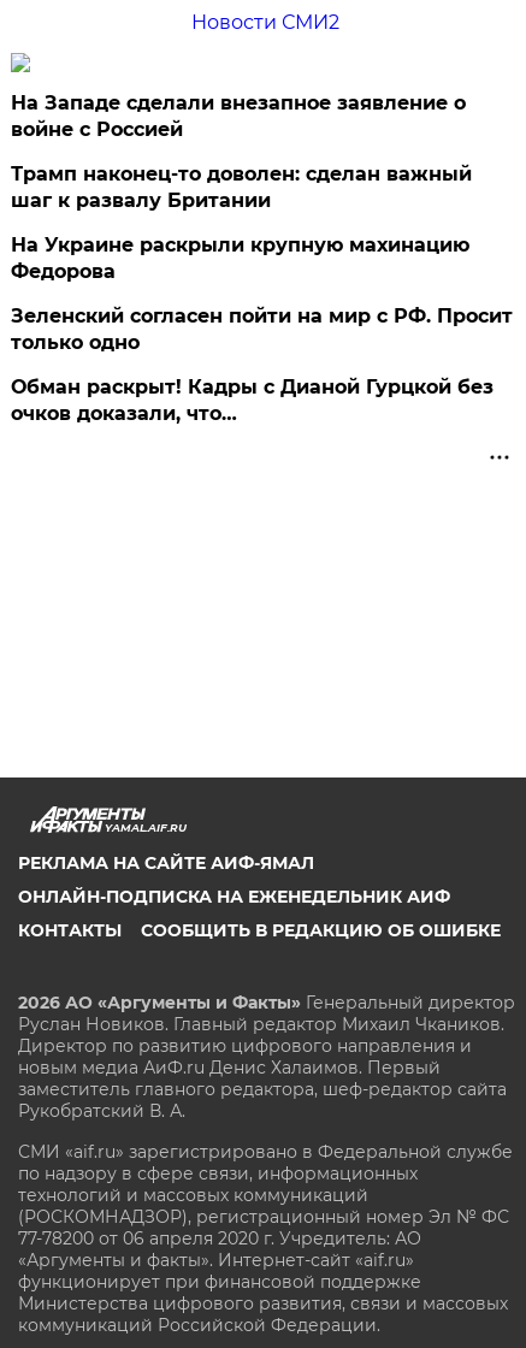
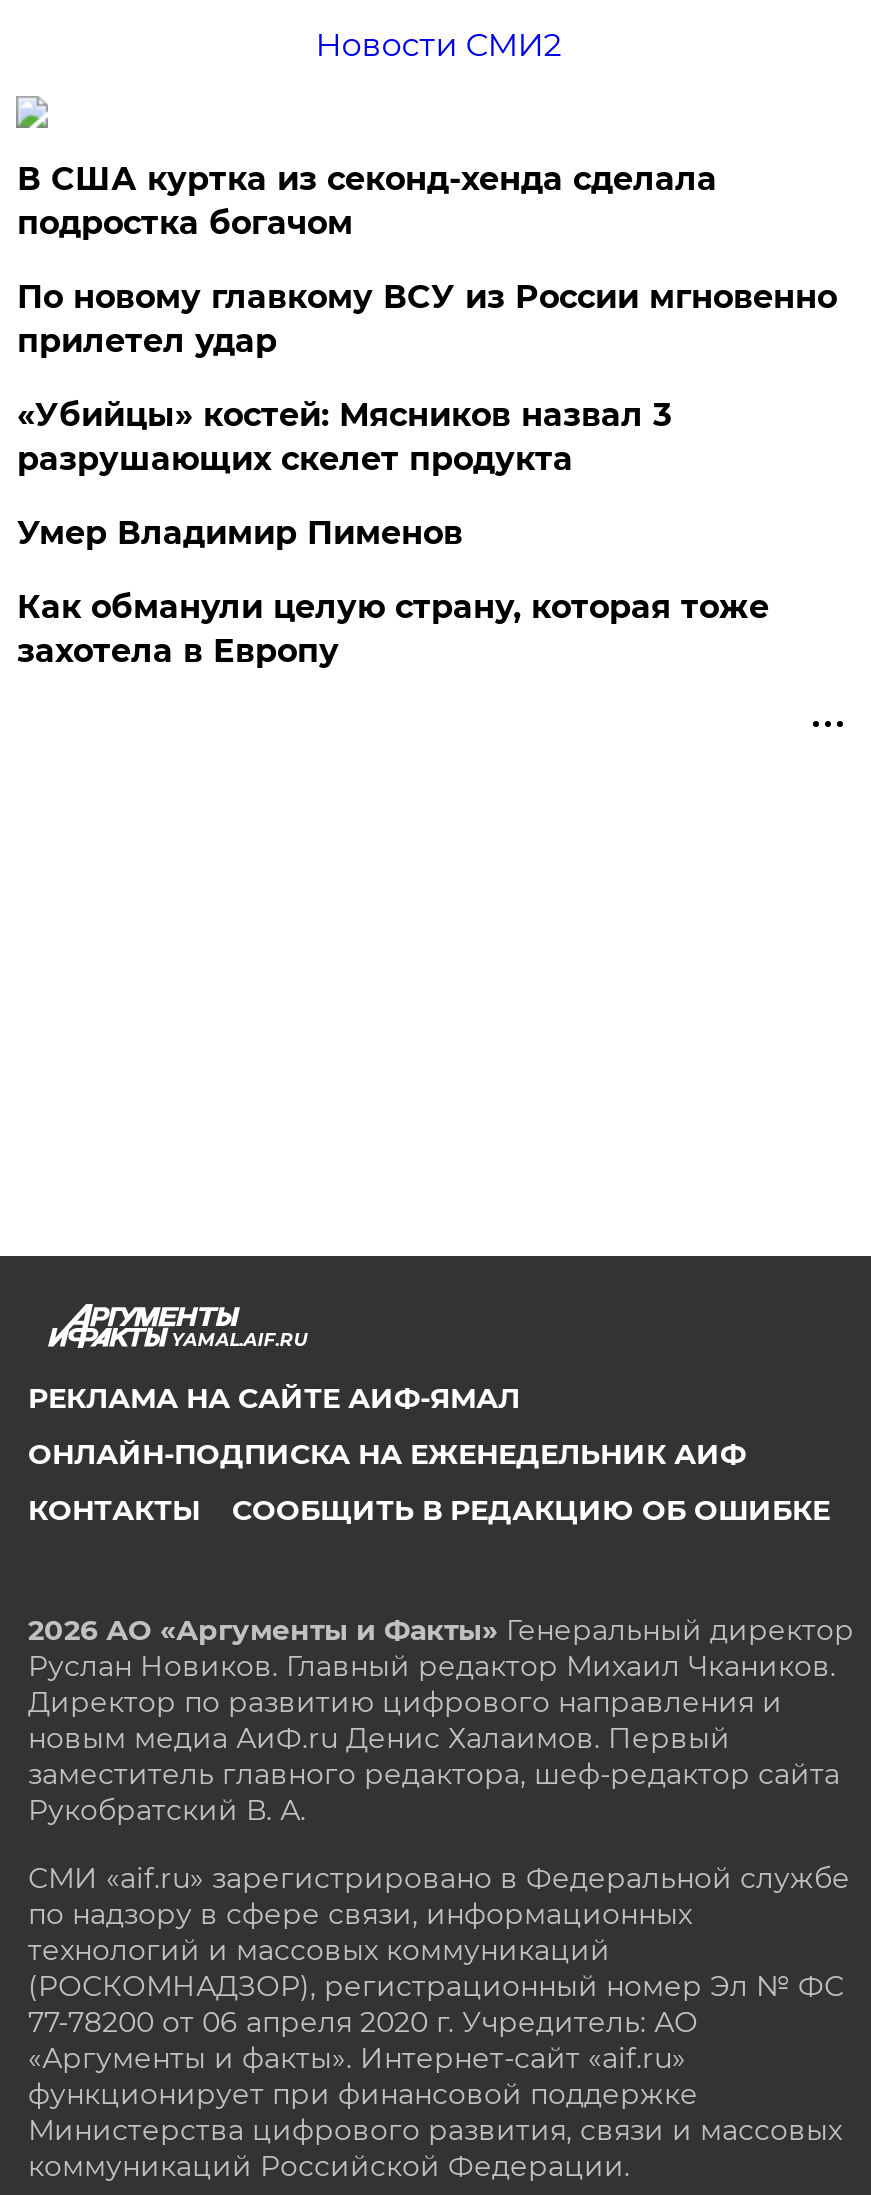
- На Западе сделали внезапное заявление о
- войне с Россией
+ В США куртка из секонд-хенда сделала
+ подростка богачом

- Трамп наконец-то доволен: сделан важный
- шаг к развалу Британии
+ По новому главкому ВСУ из России мгновенно
+ прилетел удар

- На Украине раскрыли крупную махинацию
- Федорова
+ «Убийцы» костей: Мясников назвал 3
+ разрушающих скелет продукта

- Зеленский согласен пойти на мир с РФ. Просит
- только одно
+ Умер Владимир Пименов

- Обман раскрыт! Кадры с Дианой Гурцкой без
- очков доказали, что…
+ Как обманули целую страну, которая тоже
+ захотела в Европу
